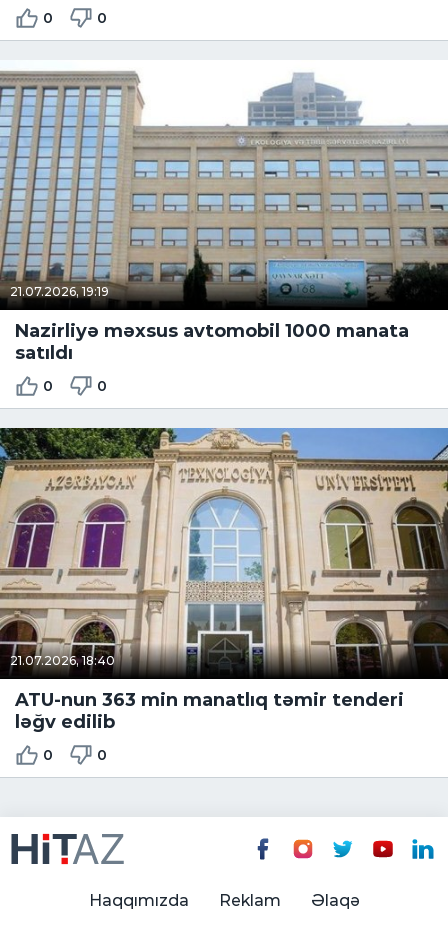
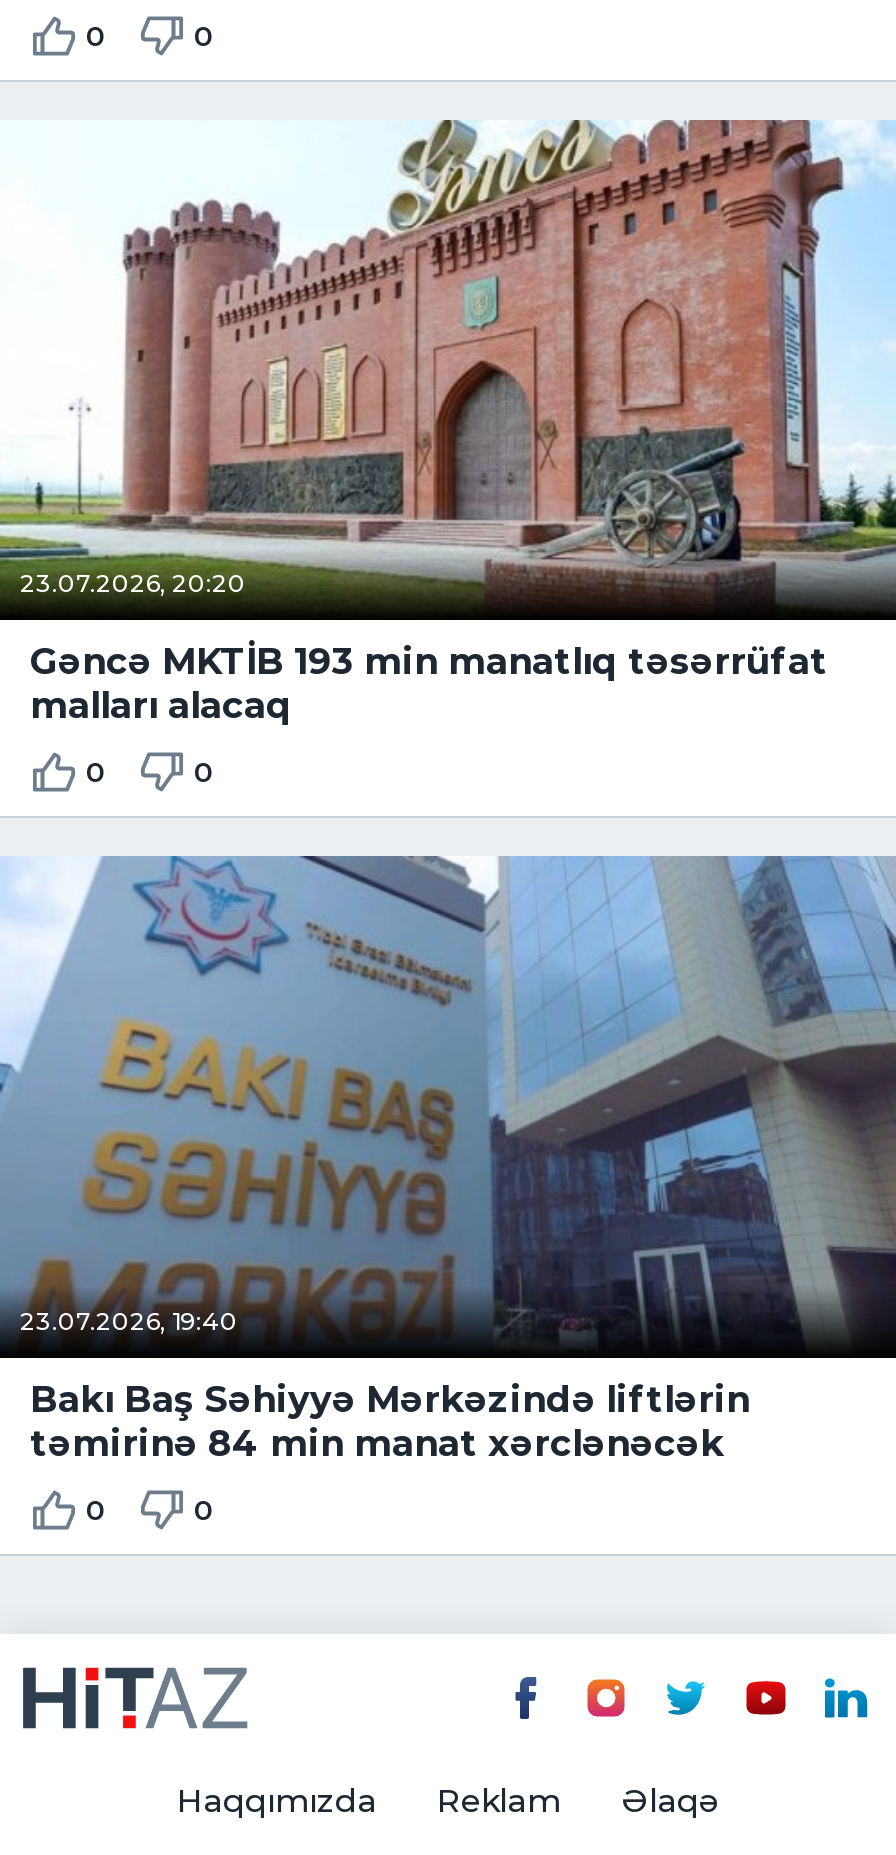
- [image]
- 21.07.2026, 19:19
+ [image]
+ 23.07.2026, 20:20

- Nazirliyə məxsus avtomobil 1000 manata
- satıldı
+ Gəncə MKTİB 193 min manatlıq təsərrüfat
+ malları alacaq

- [image]
- 21.07.2026, 18:40
+ [image]
+ 23.07.2026, 19:40

- ATU-nun 363 min manatlıq təmir tenderi
- ləğv edilib
+ Bakı Baş Səhiyyə Mərkəzində liftlərin
+ təmirinə 84 min manat xərclənəcək
